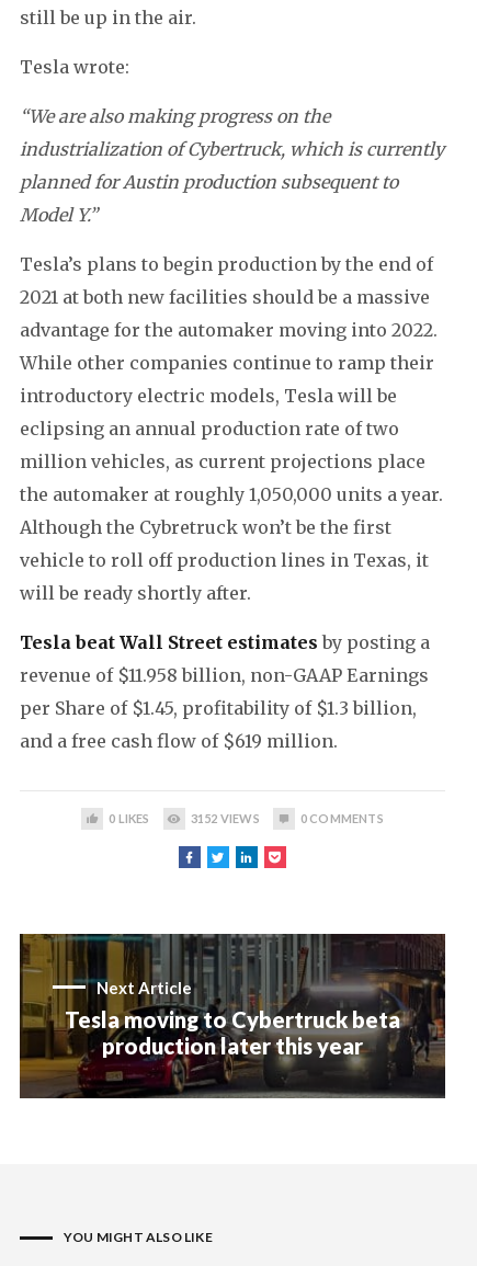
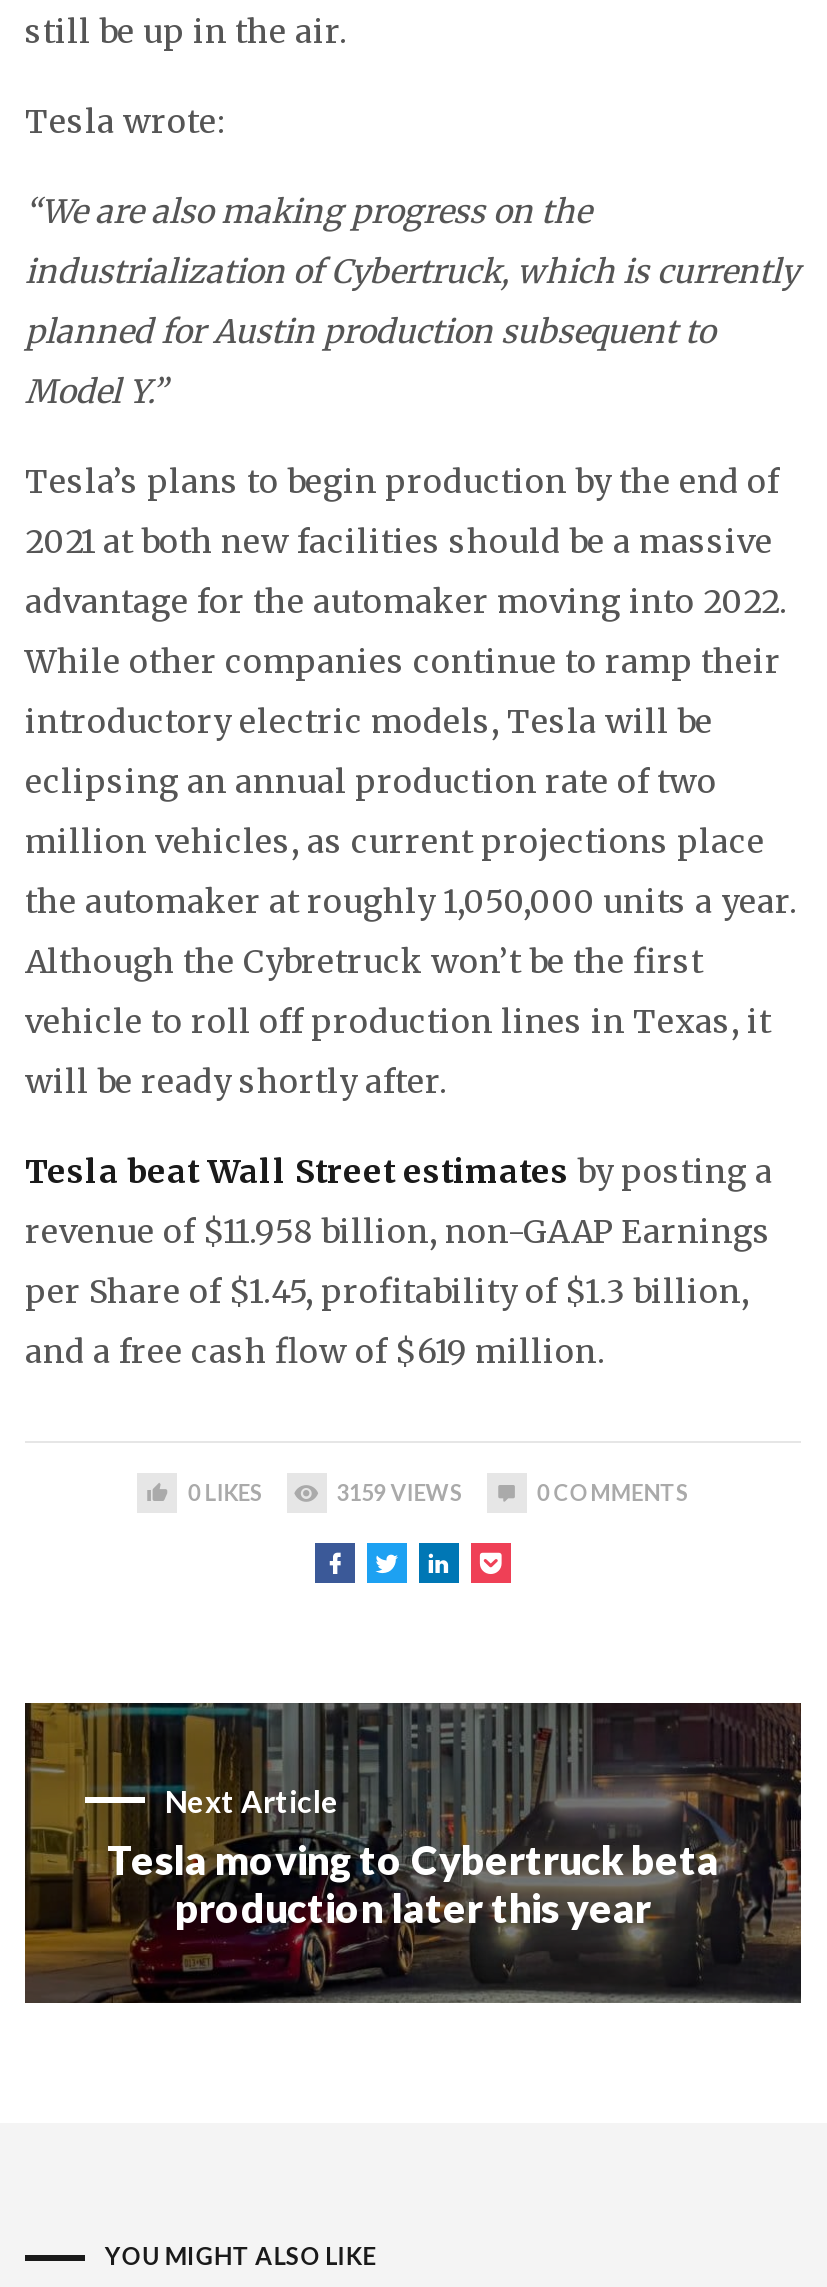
- 3152 VIEWS
+ 3159 VIEWS
